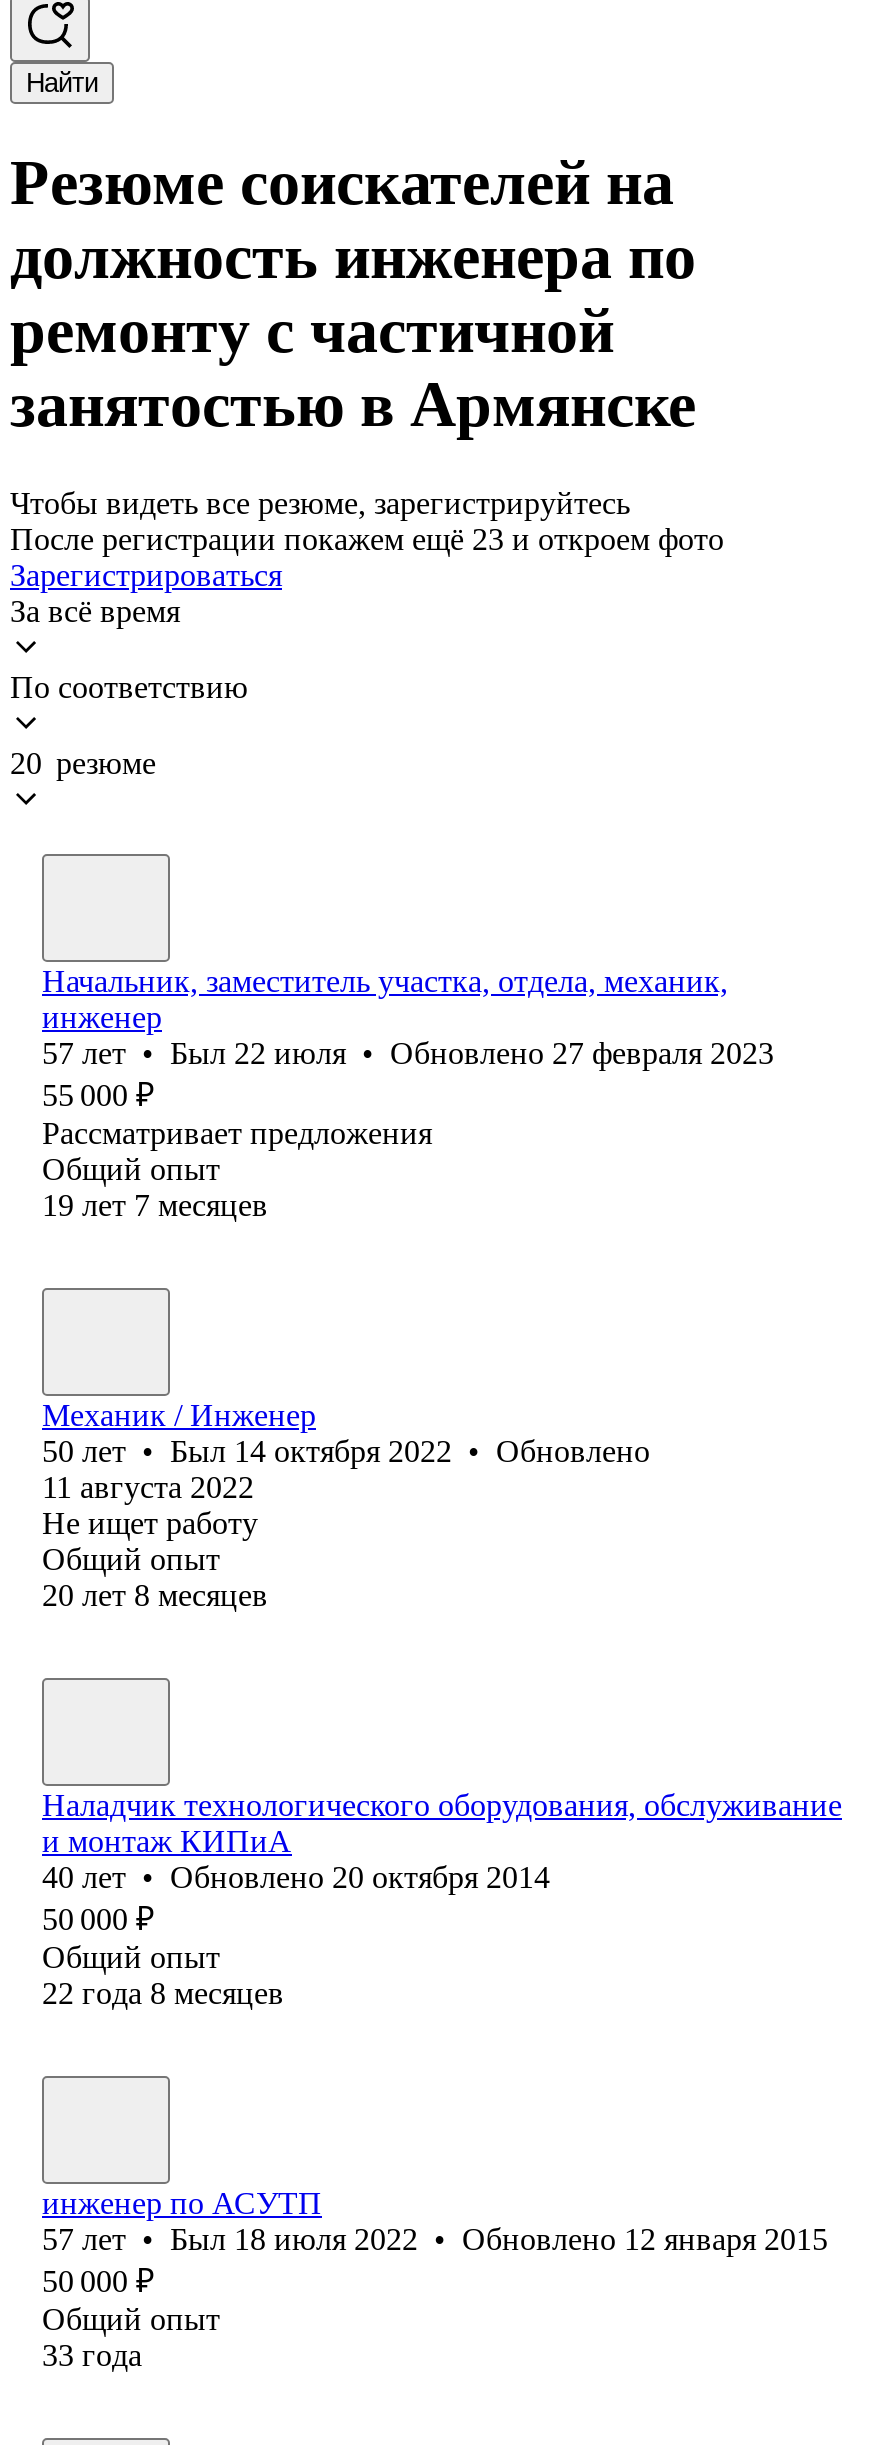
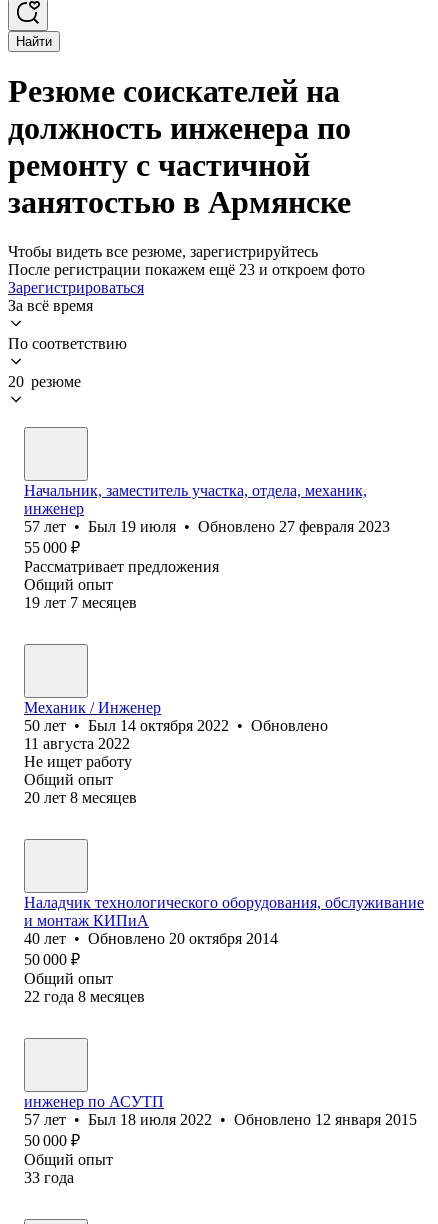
- 57 лет • Был 22 июля • Обновлено 27 февраля 2023
+ 57 лет • Был 19 июля • Обновлено 27 февраля 2023
